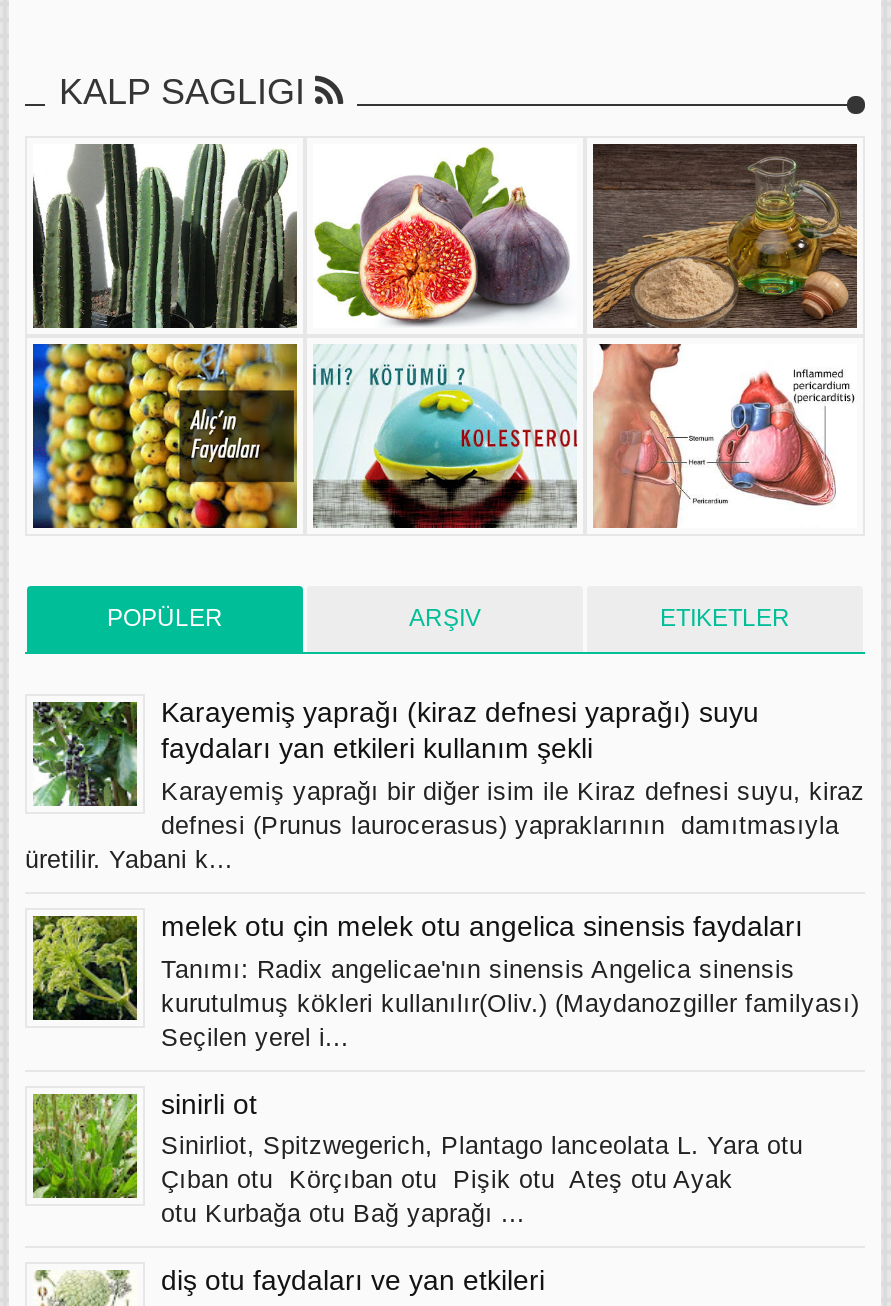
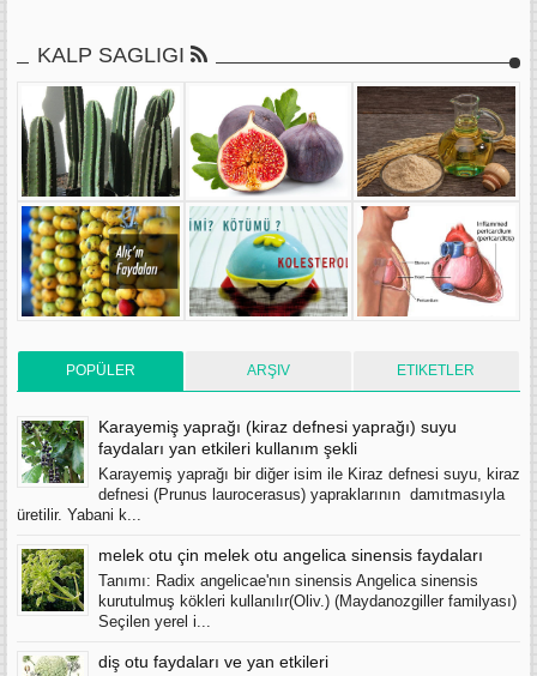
- [image]
- sinirli ot
- Sinirliot, Spitzwegerich, Plantago lanceolata L. Yara otu
- Çıban otu Körçıban otu Pişik otu Ateş otu Ayak
- otu Kurbağa otu Bağ yaprağı ...
